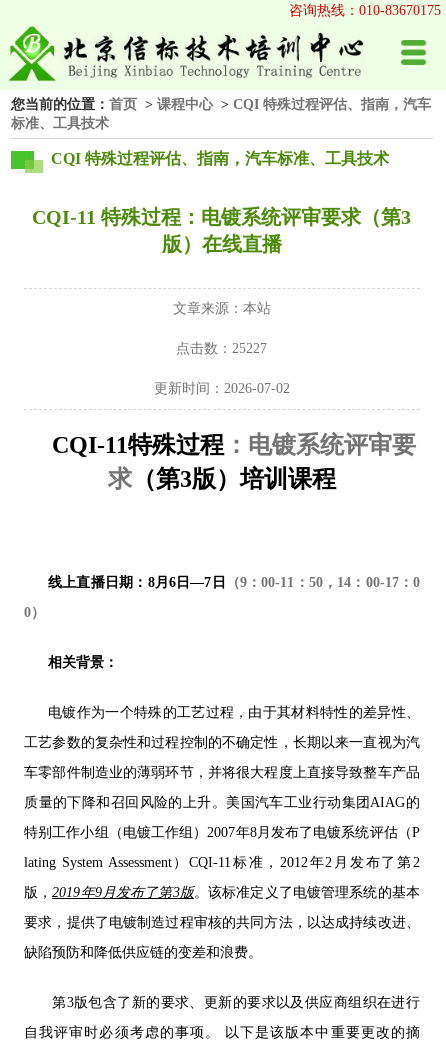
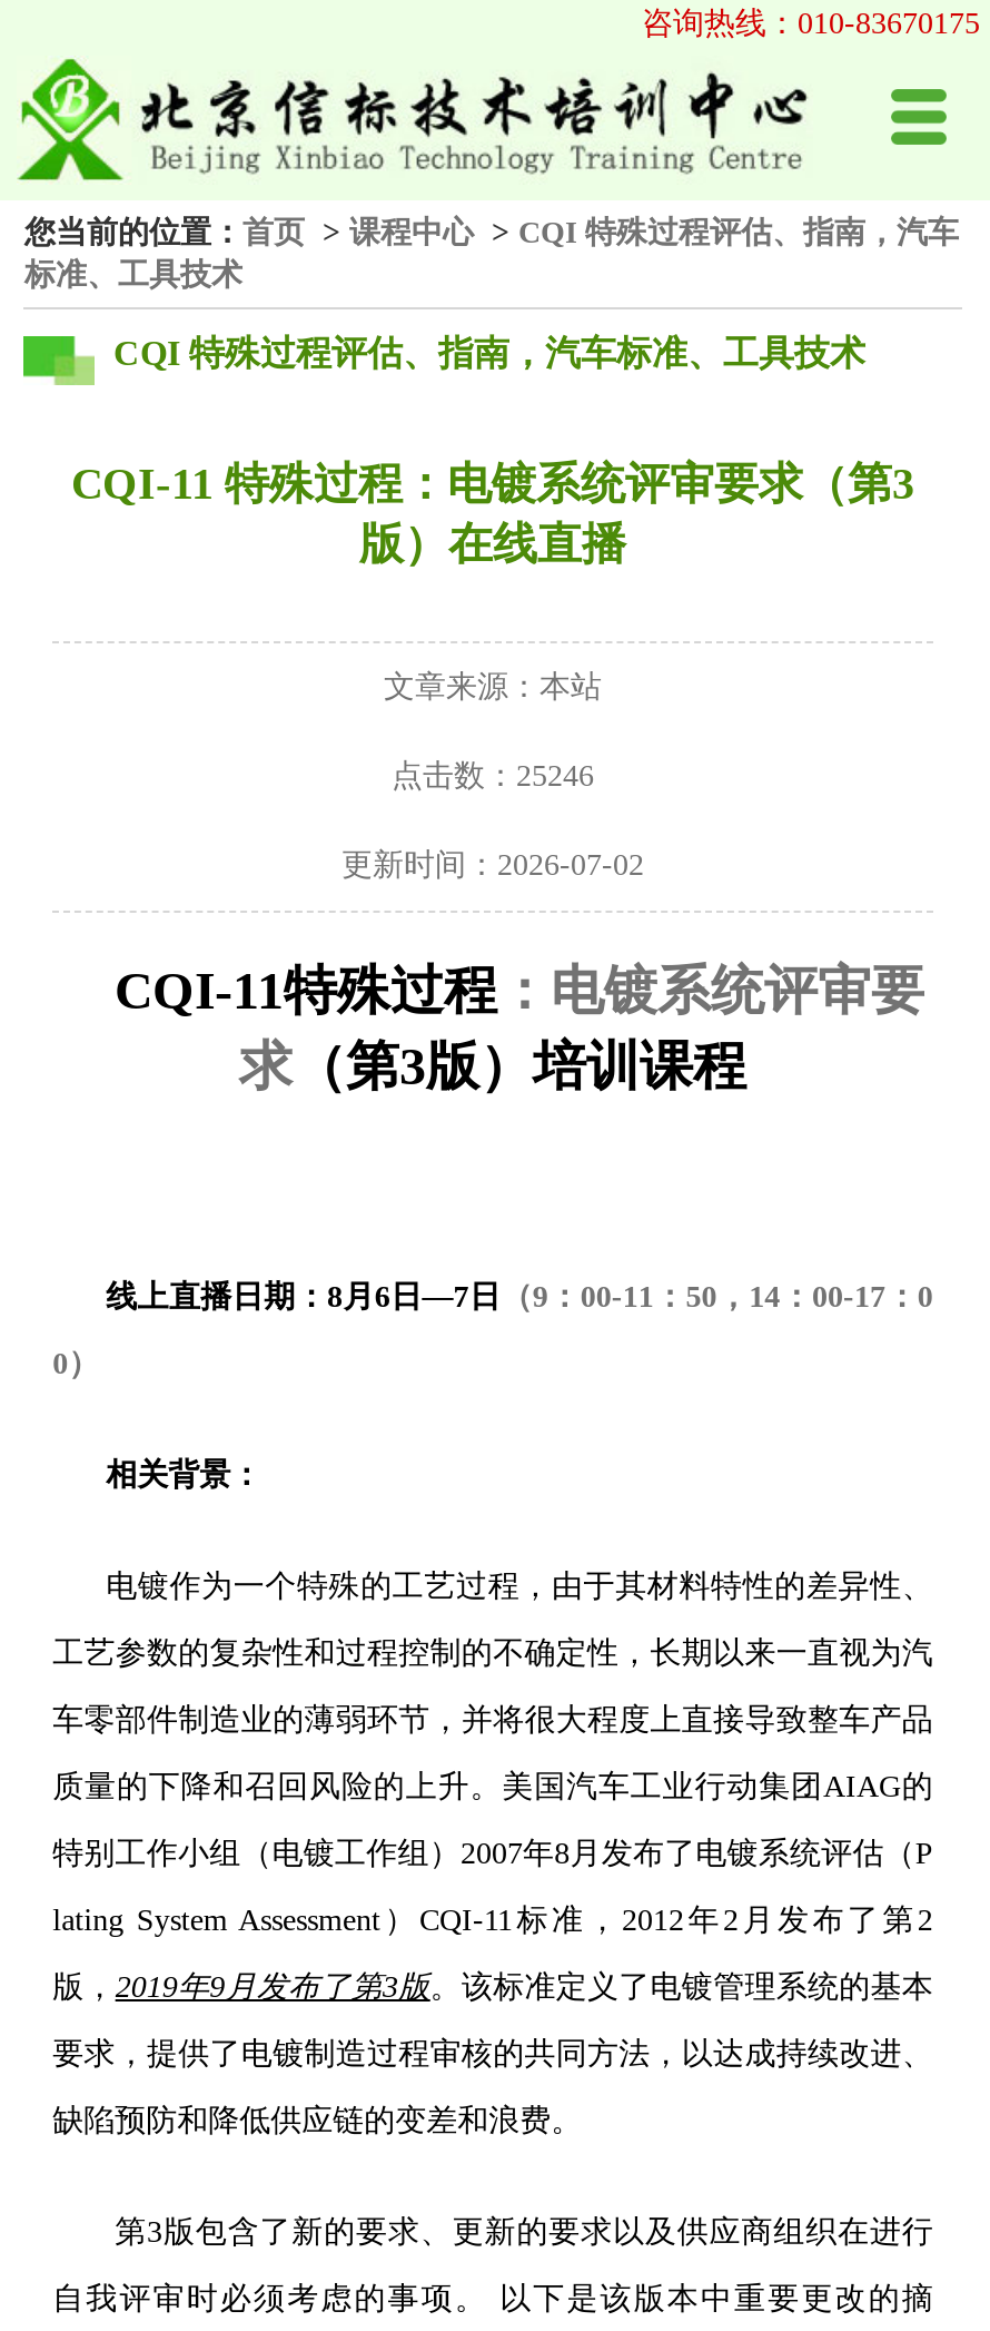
- 点击数：25227
+ 点击数：25246
